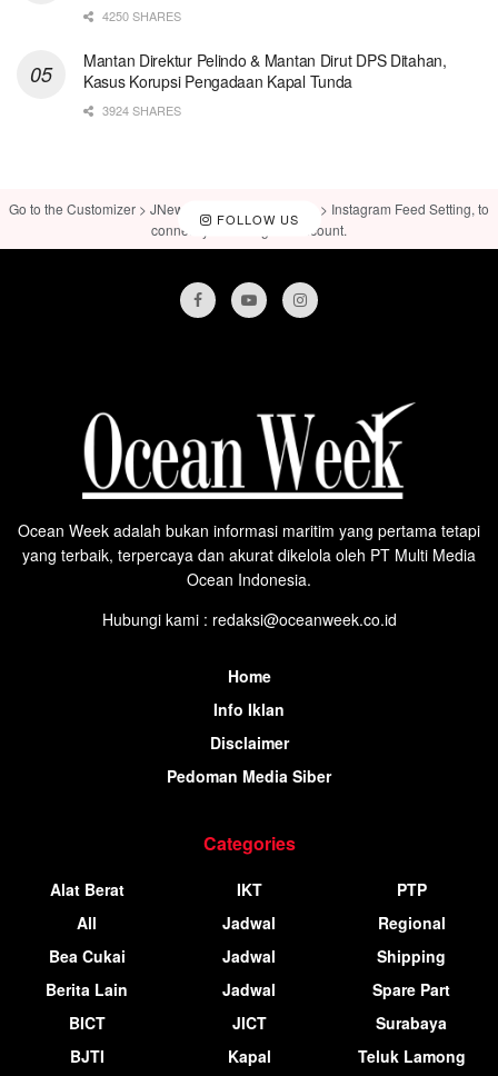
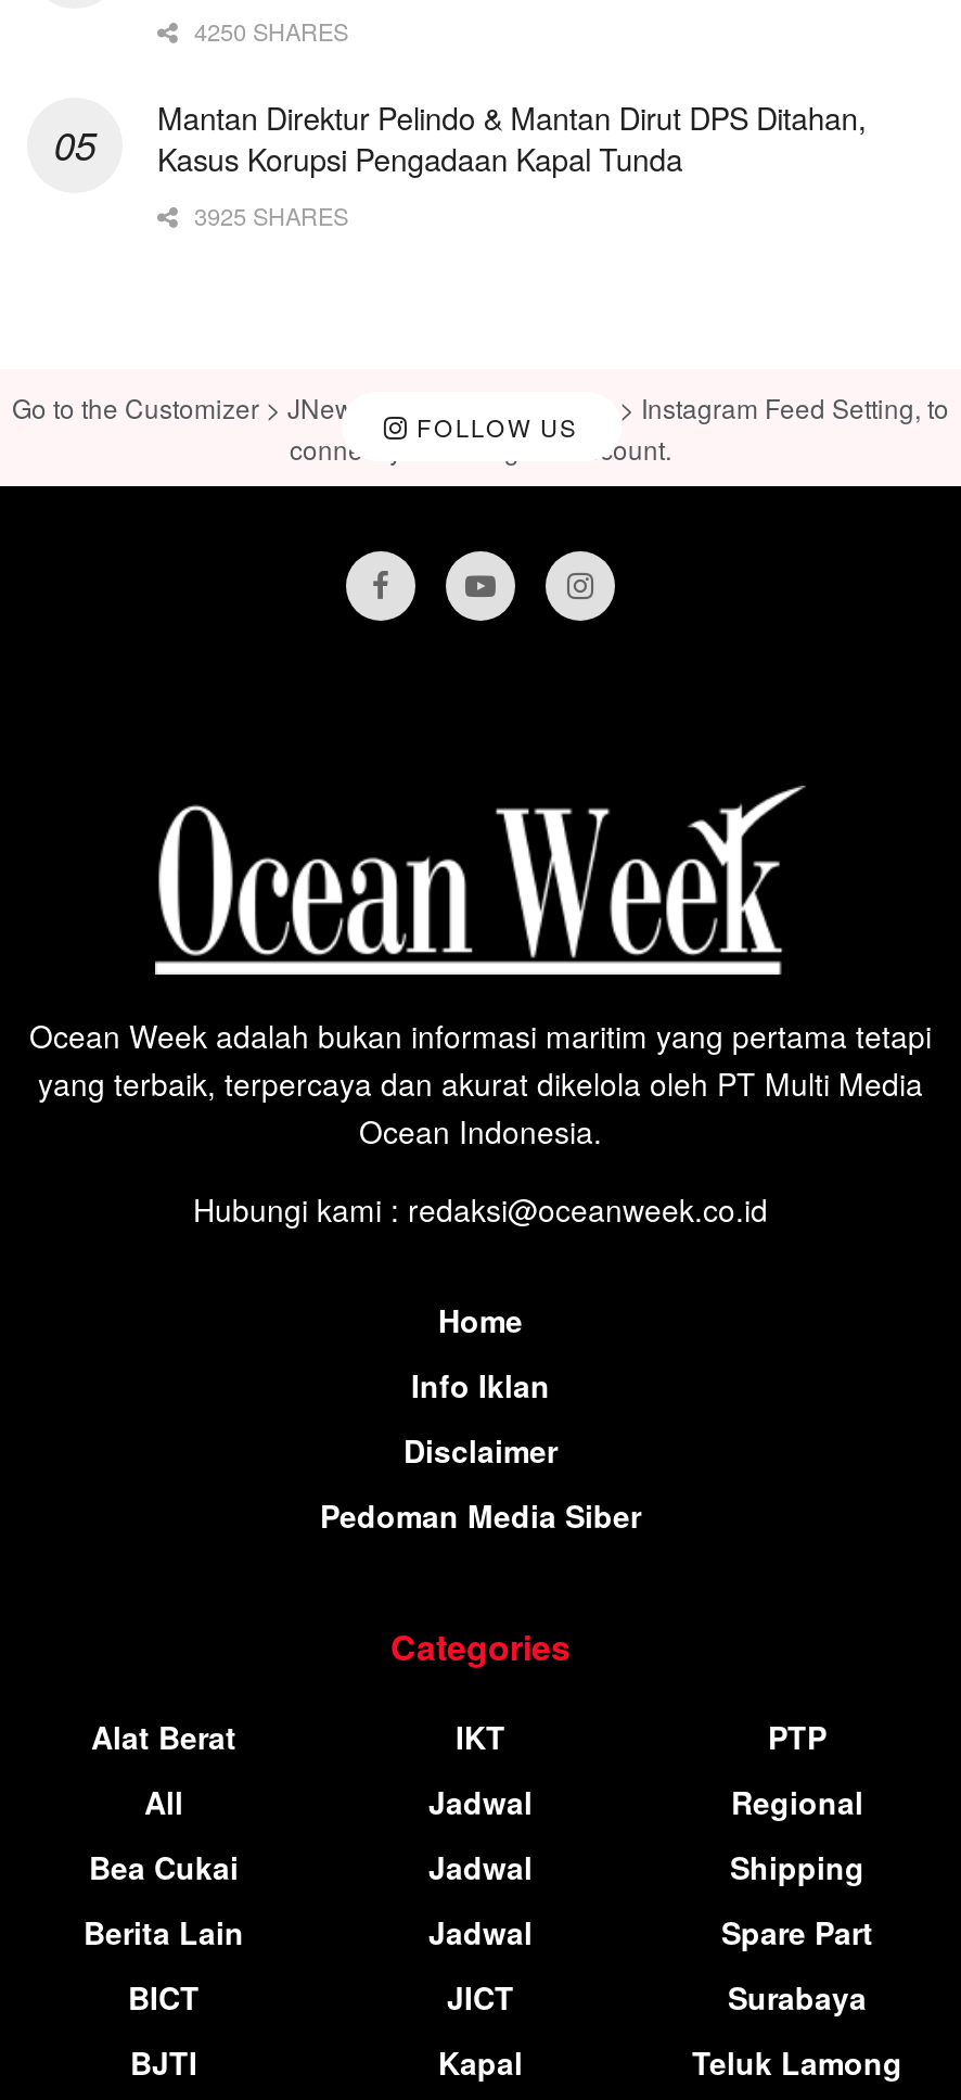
- 3924 SHARES
+ 3925 SHARES
